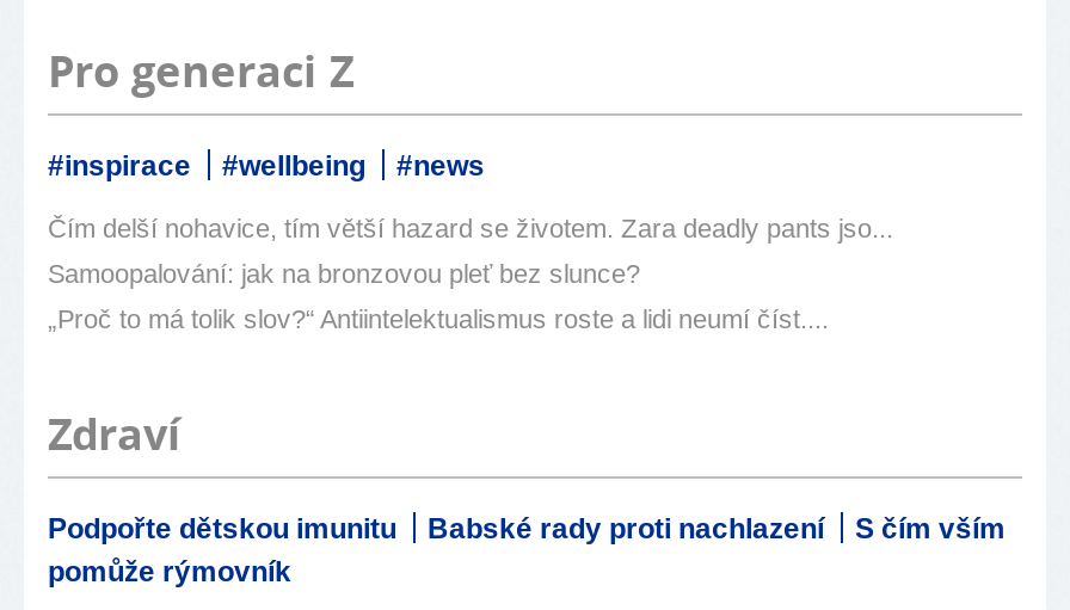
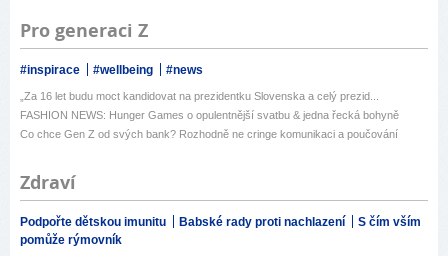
- Čím delší nohavice, tím větší hazard se životem. Zara deadly pants jso...
+ „Za 16 let budu moct kandidovat na prezidentku Slovenska a celý prezid...

- Samoopalování: jak na bronzovou pleť bez slunce?
+ FASHION NEWS: Hunger Games o opulentnější svatbu & jedna řecká bohyně

- „Proč to má tolik slov?“ Antiintelektualismus roste a lidi neumí číst....
+ Co chce Gen Z od svých bank? Rozhodně ne cringe komunikaci a poučování
